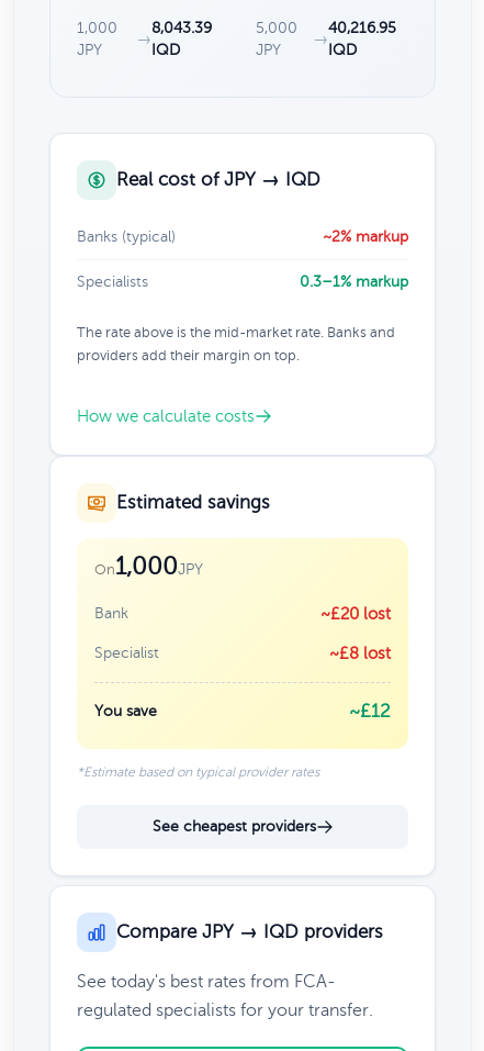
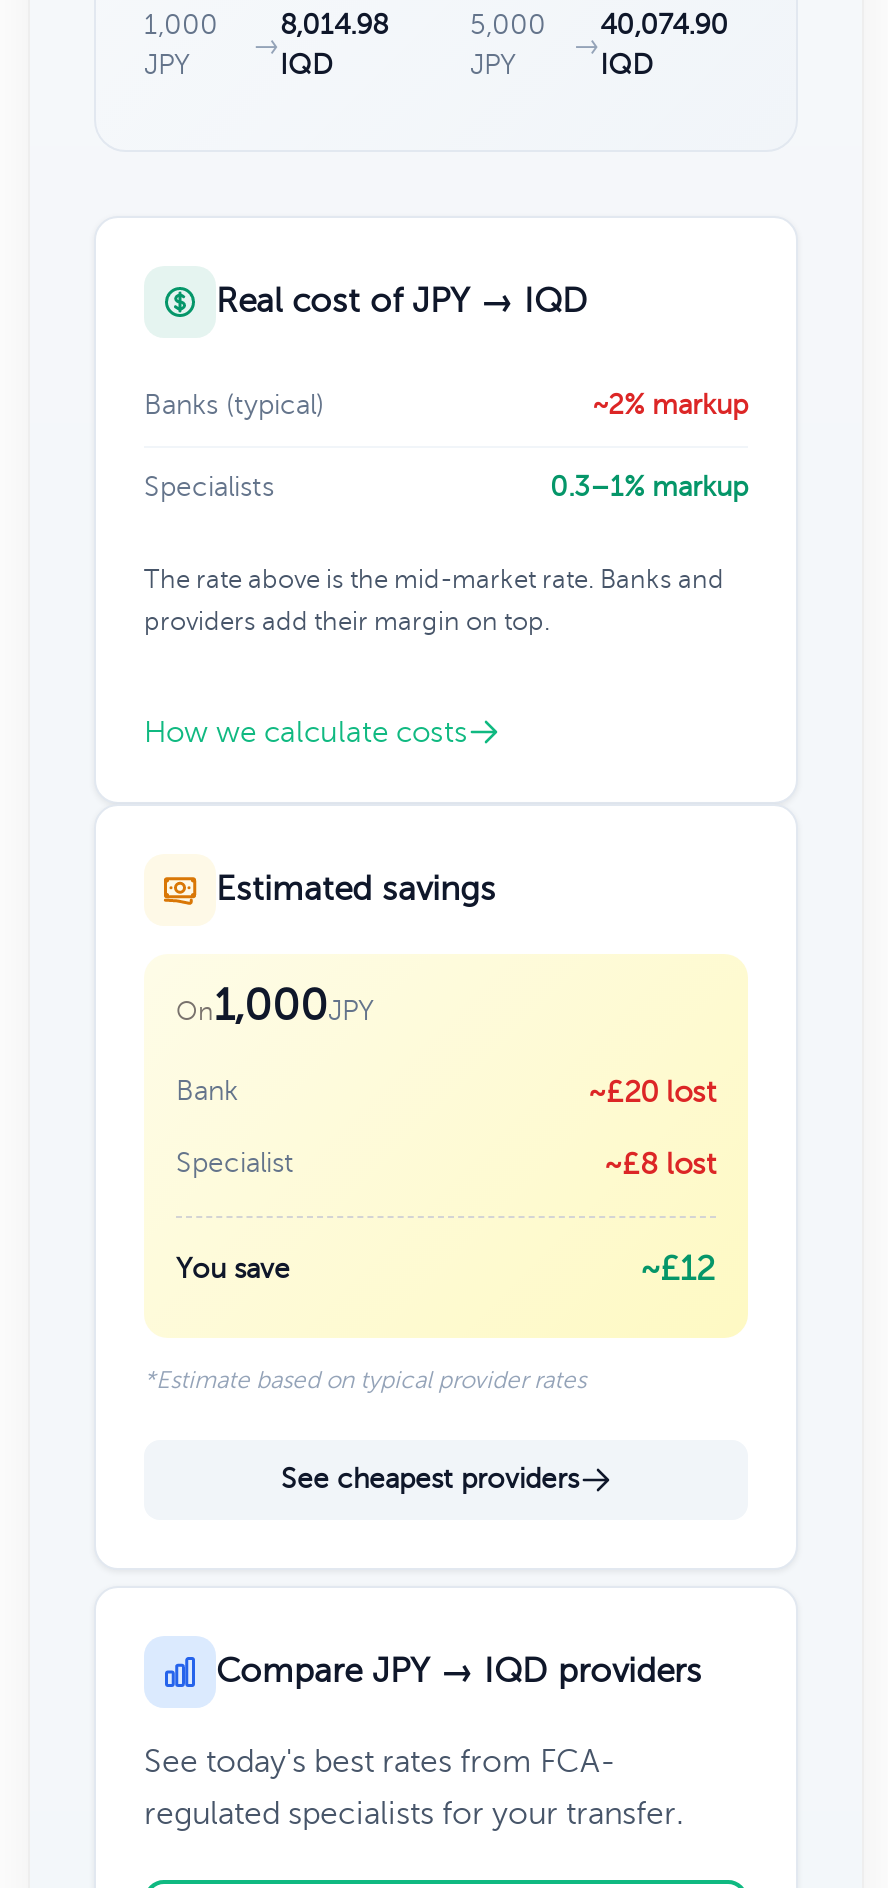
- 8,043.39
+ 8,014.98

- 5,000 40,216.95
+ 5,000 40,074.90
